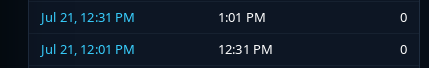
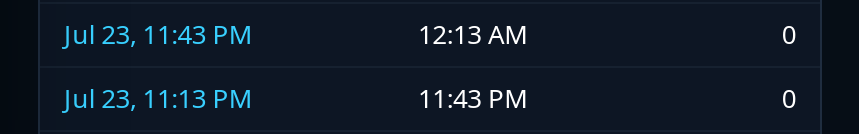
- Jul 21, 12:31 PM
- 1:01 PM
+ Jul 23, 11:43 PM
+ 12:13 AM

- Jul 21, 12:01 PM
+ Jul 23, 11:13 PM

- 12:31 PM
+ 11:43 PM
